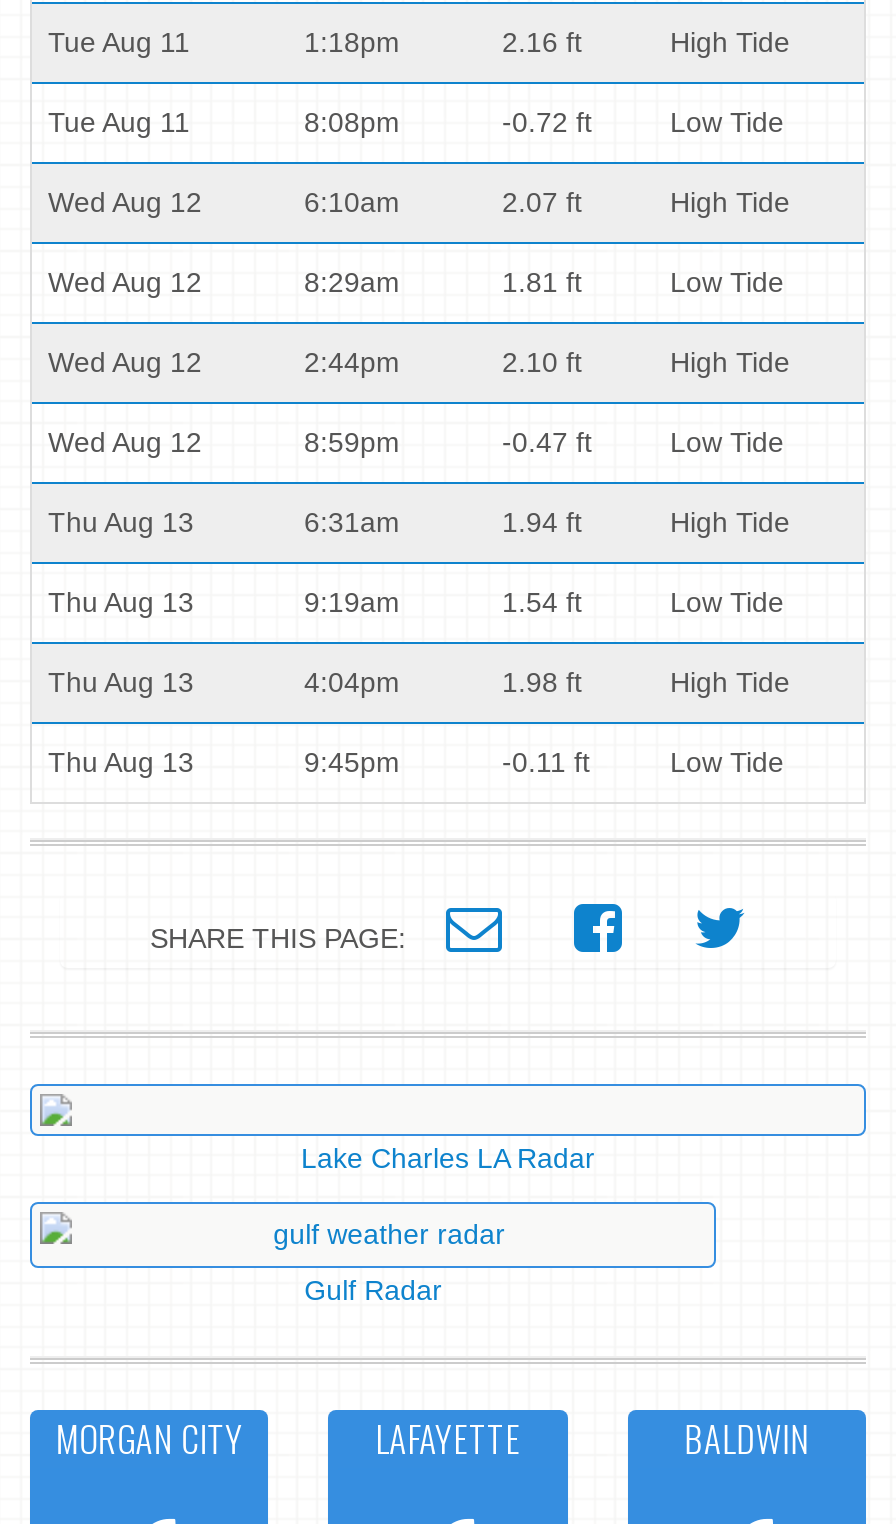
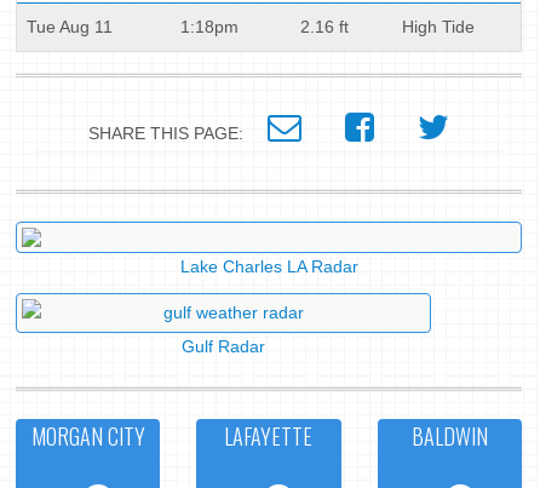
- Tue Aug 11
- 8:08pm
- -0.72 ft
- Low Tide
- Wed Aug 12
- 6:10am
- 2.07 ft
- High Tide
- Wed Aug 12
- 8:29am
- 1.81 ft
- Low Tide
- Wed Aug 12
- 2:44pm
- 2.10 ft
- High Tide
- Wed Aug 12
- 8:59pm
- -0.47 ft
- Low Tide
- Thu Aug 13
- 6:31am
- 1.94 ft
- High Tide
- Thu Aug 13
- 9:19am
- 1.54 ft
- Low Tide
- Thu Aug 13
- 4:04pm
- 1.98 ft
- High Tide
- Thu Aug 13
- 9:45pm
- -0.11 ft
- Low Tide
